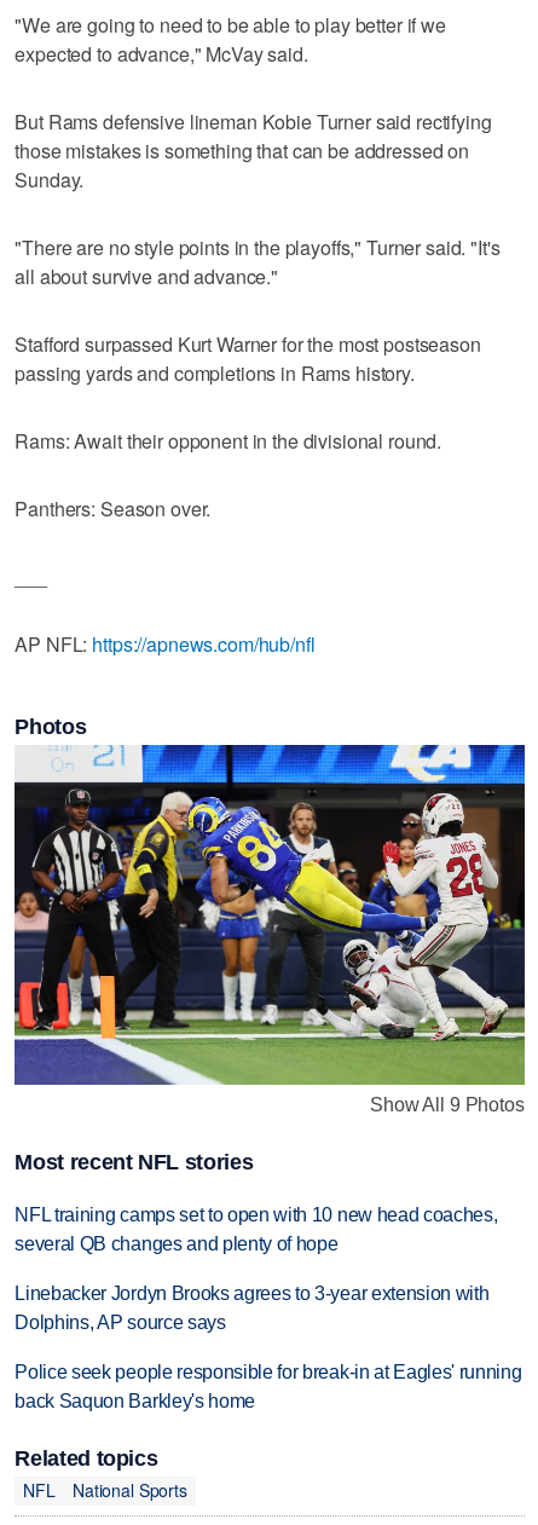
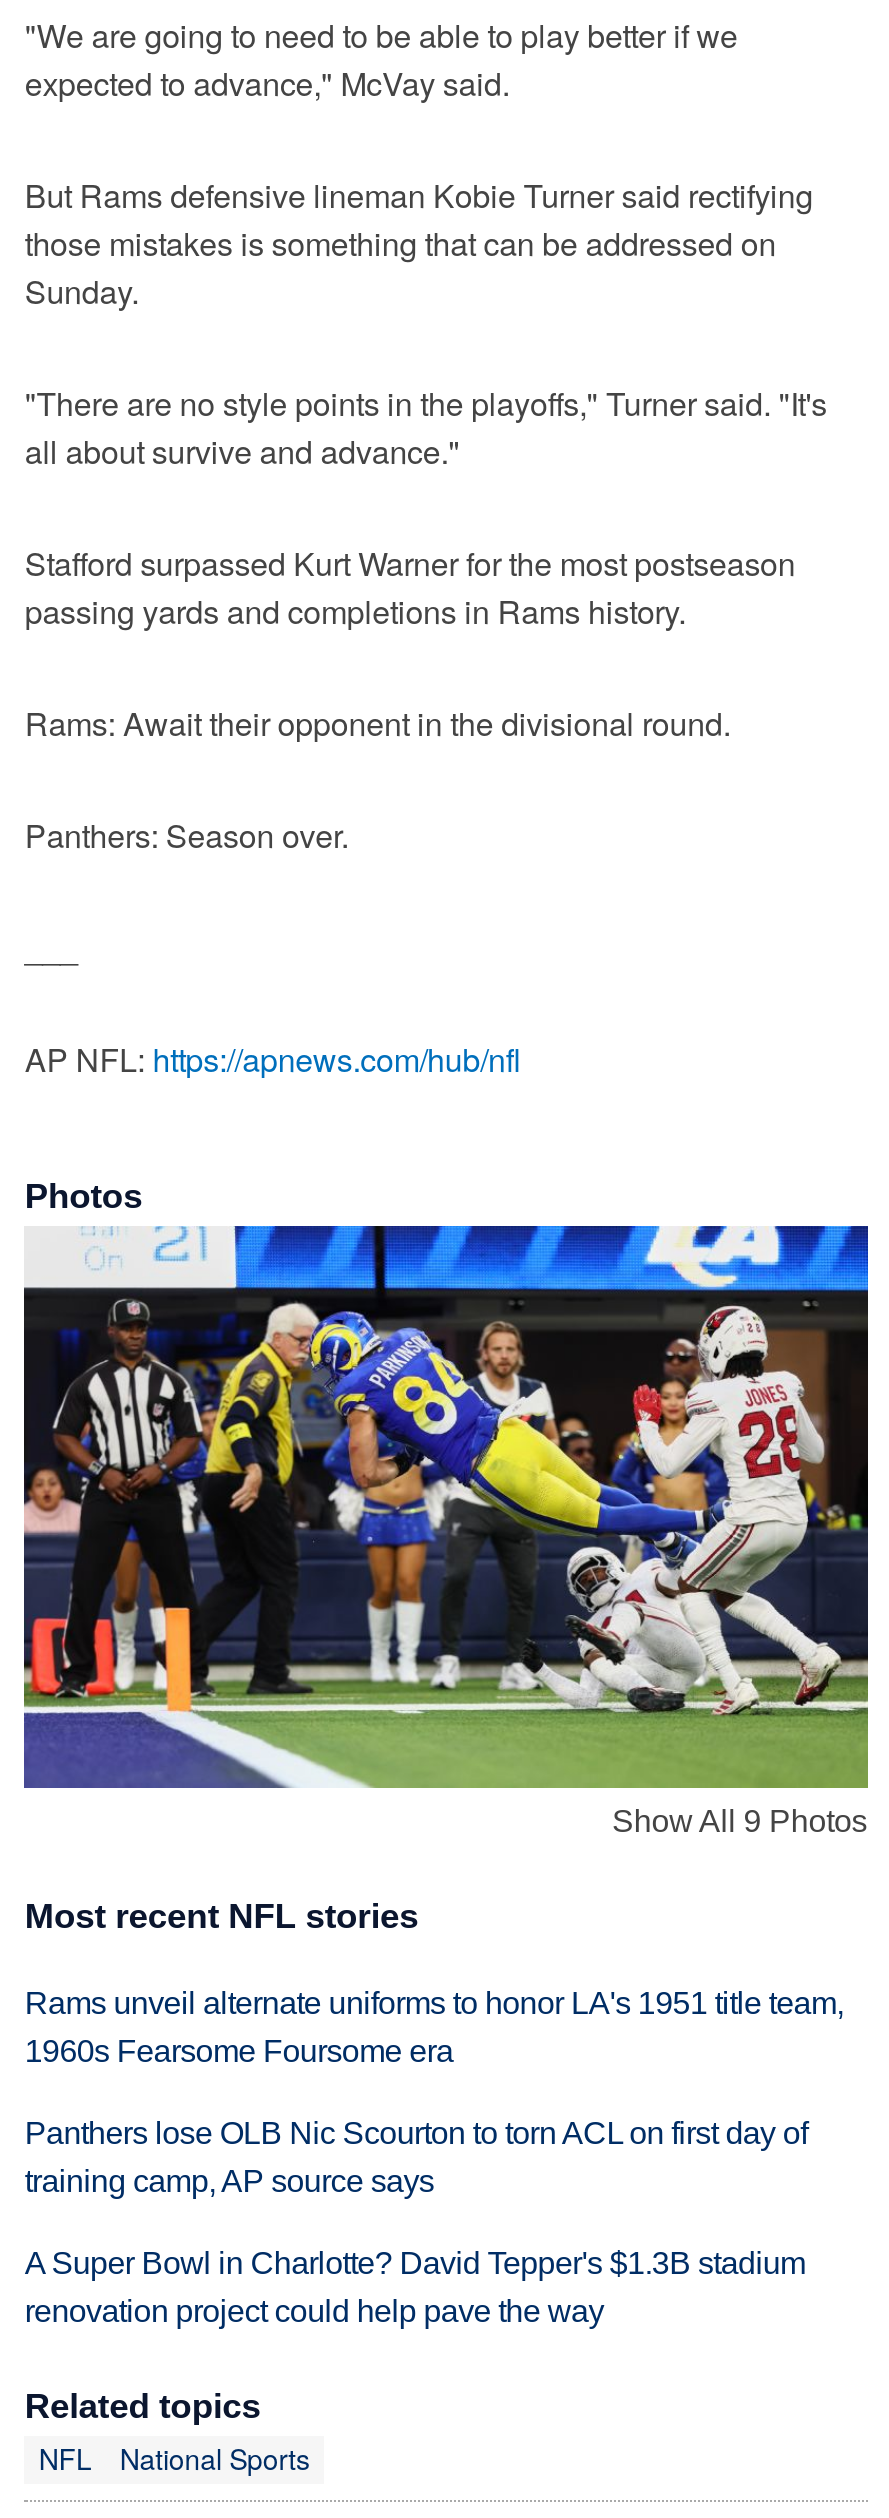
- NFL training camps set to open with 10 new head coaches,
- several QB changes and plenty of hope
+ Rams unveil alternate uniforms to honor LA's 1951 title team,
+ 1960s Fearsome Foursome era

- Linebacker Jordyn Brooks agrees to 3-year extension with
- Dolphins, AP source says
+ Panthers lose OLB Nic Scourton to torn ACL on first day of
+ training camp, AP source says

- Police seek people responsible for break-in at Eagles' running
- back Saquon Barkley's home
+ A Super Bowl in Charlotte? David Tepper's $1.3B stadium
+ renovation project could help pave the way
